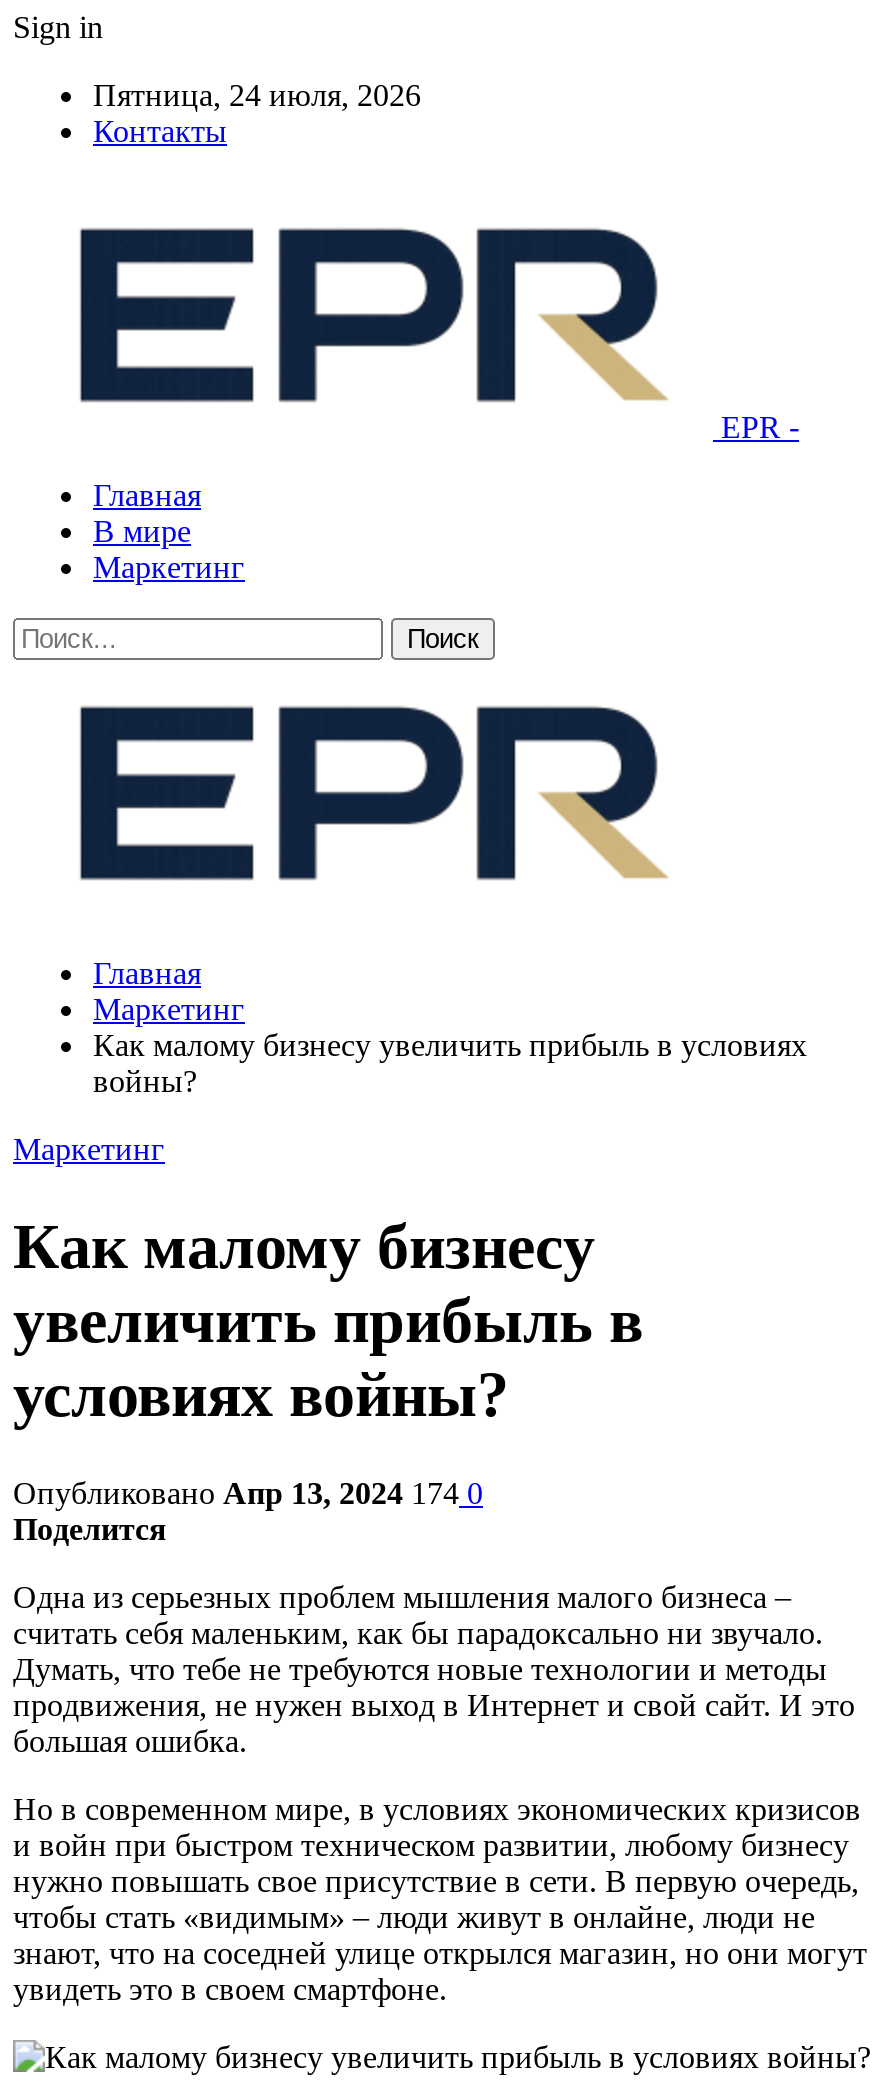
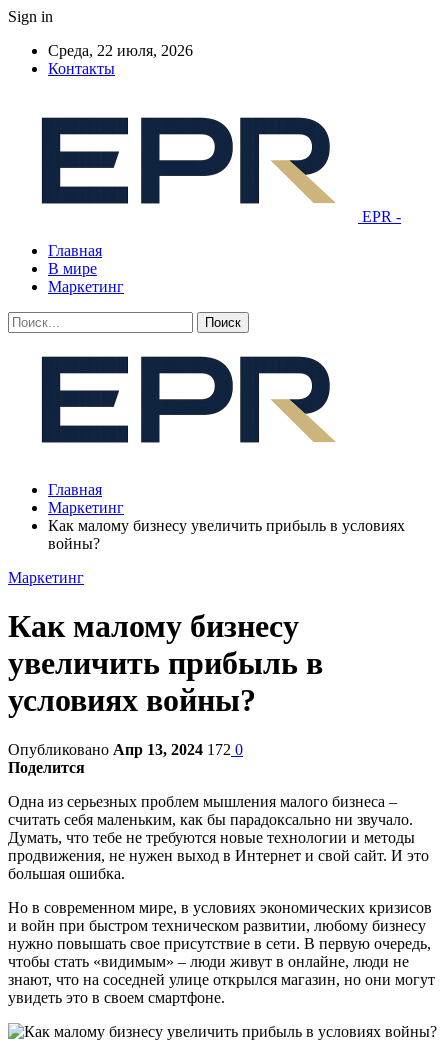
- Пятница, 24 июля, 2026
+ Среда, 22 июля, 2026

- Опубликовано Апр 13, 2024 174 0
+ Опубликовано Апр 13, 2024 172 0
